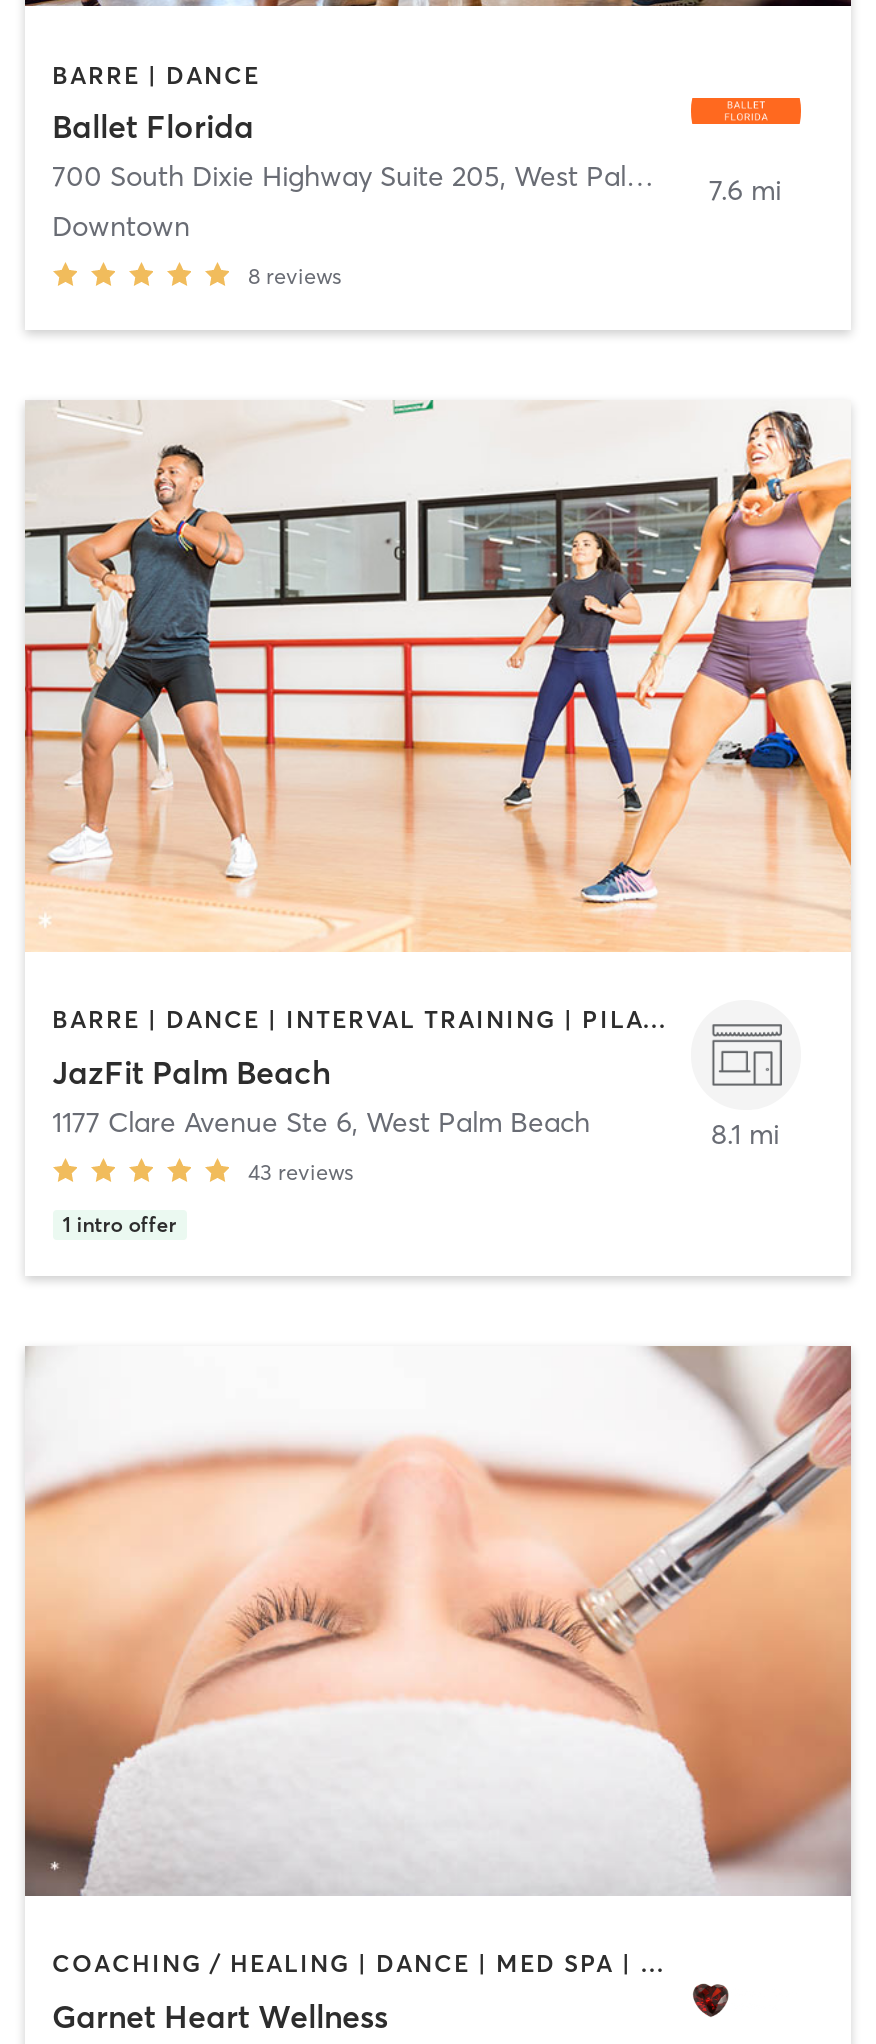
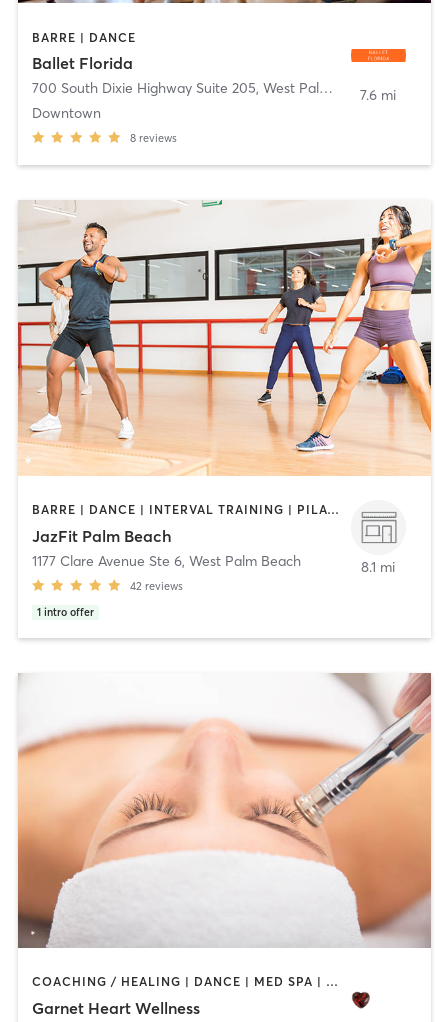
- 43 reviews
+ 42 reviews
